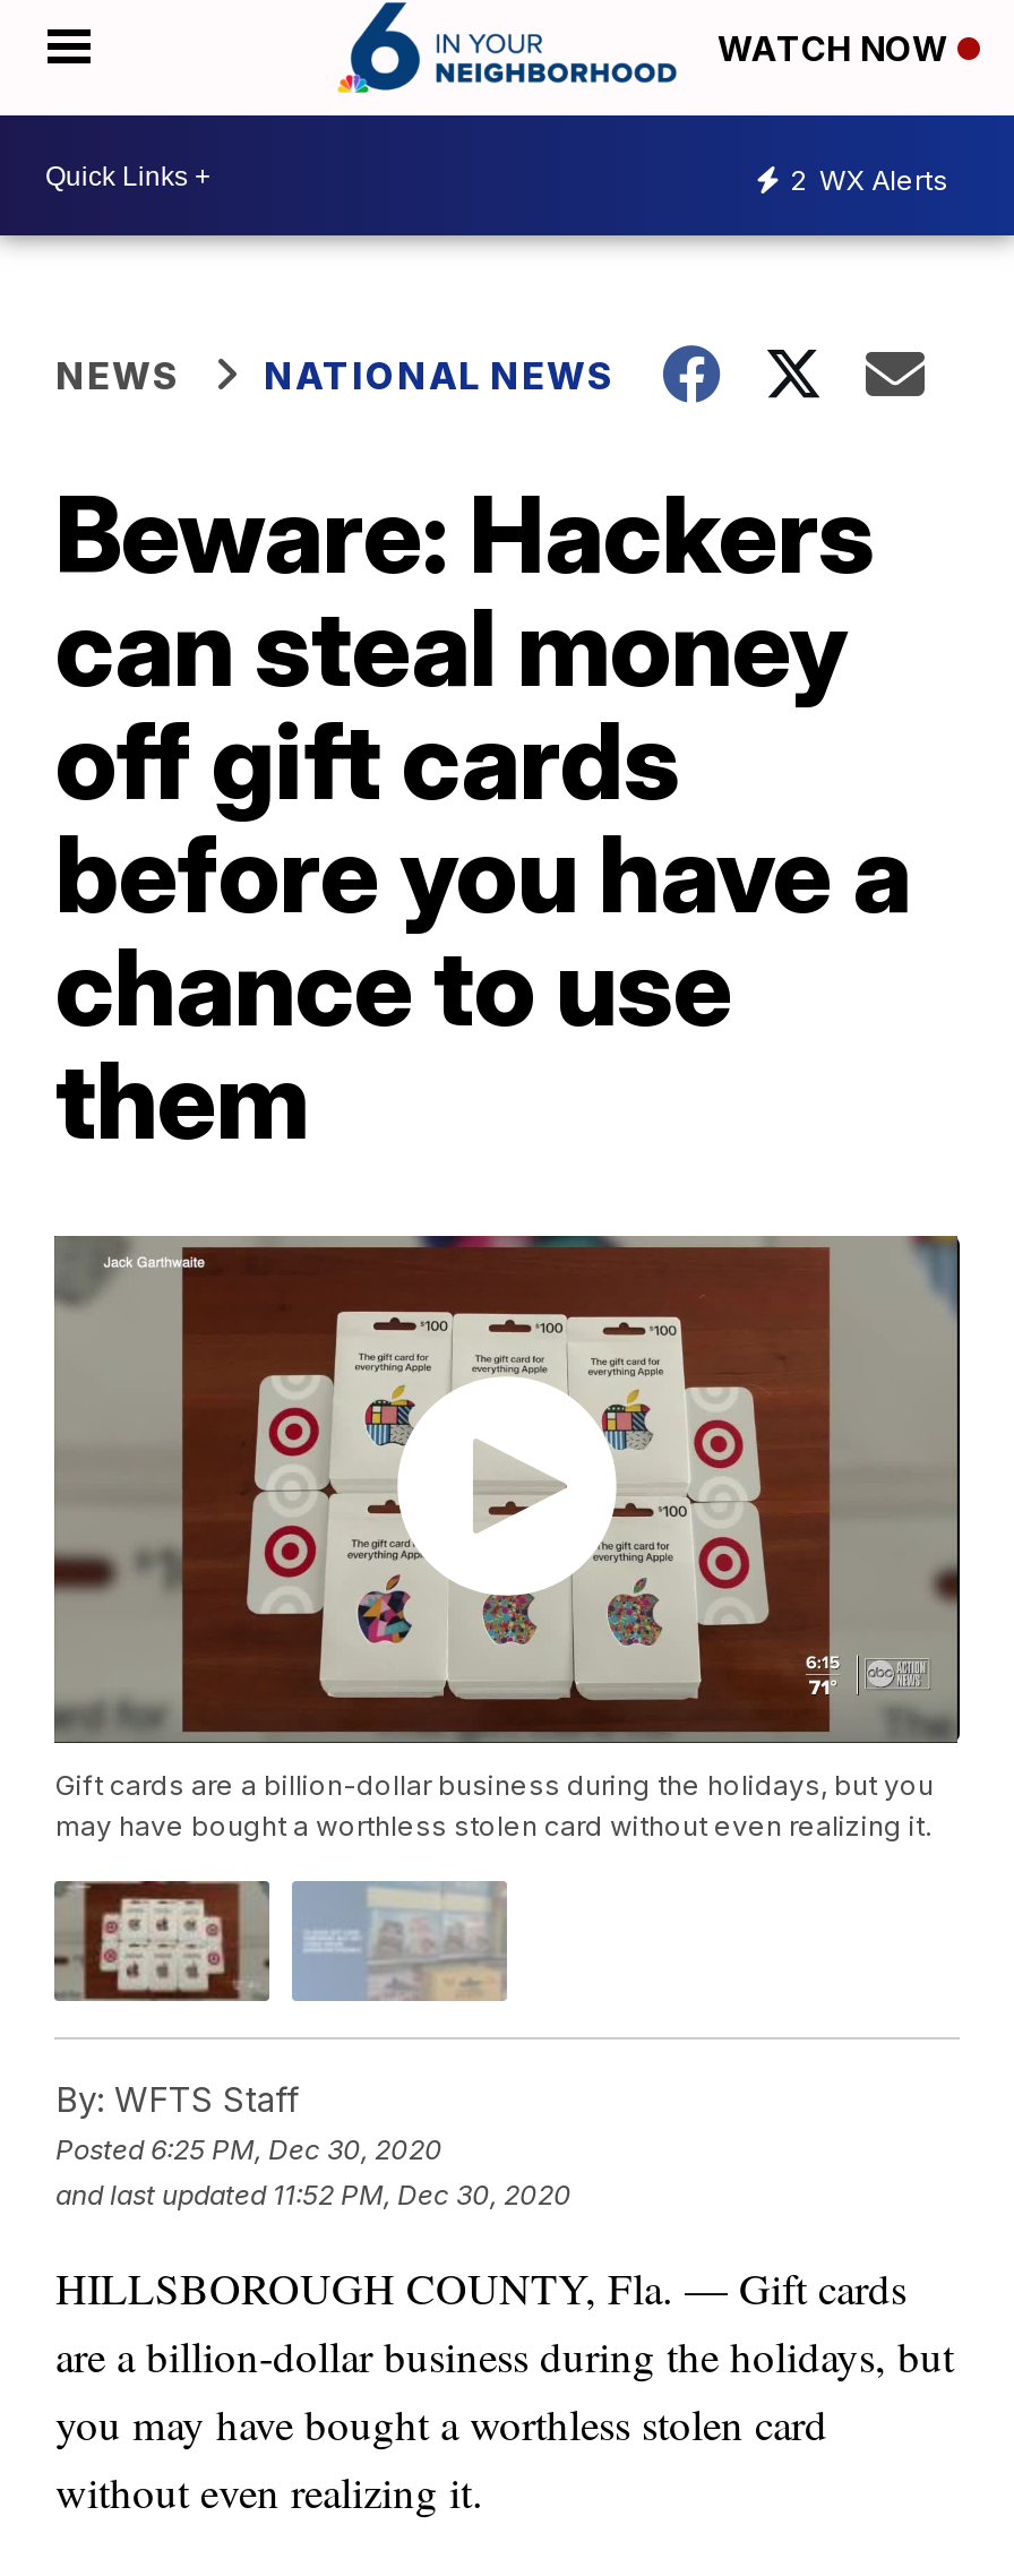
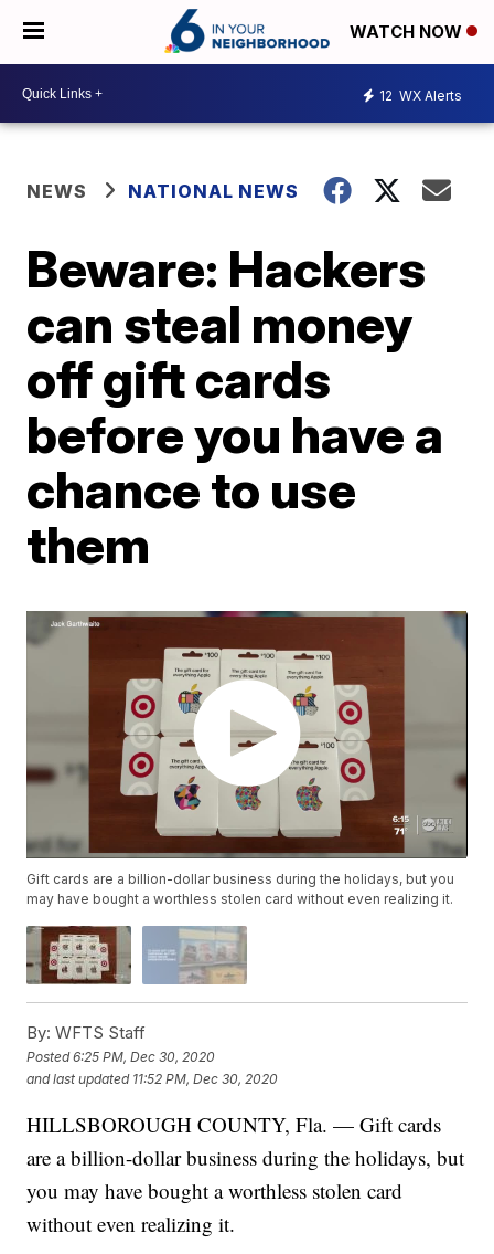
- 2 WX Alerts
+ 12 WX Alerts
